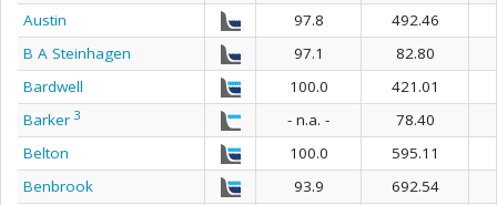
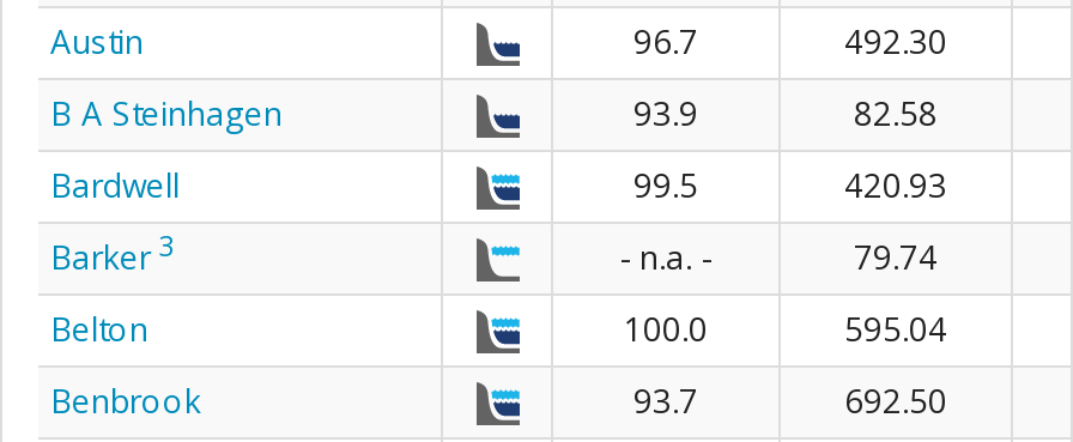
- 97.8
+ 96.7

- 492.46
+ 492.30

- 97.1
+ 93.9

- 82.80
+ 82.58

- 100.0
+ 99.5

- 421.01
+ 420.93

- 78.40
+ 79.74

- 595.11
+ 595.04

- 93.9
+ 93.7

- 692.54
+ 692.50
